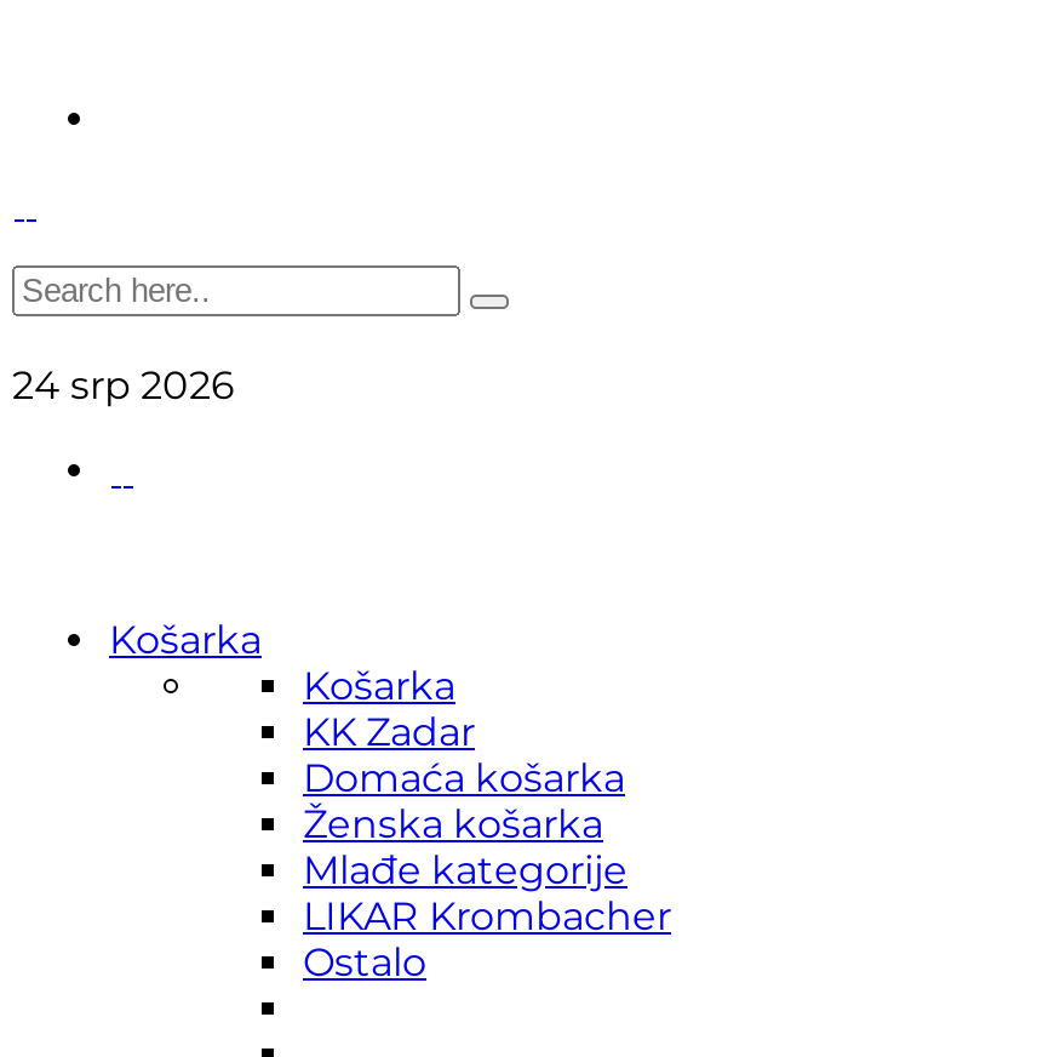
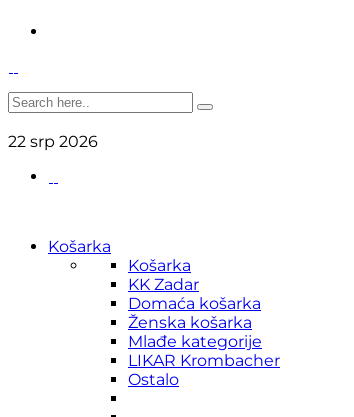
- 24 srp 2026
+ 22 srp 2026
